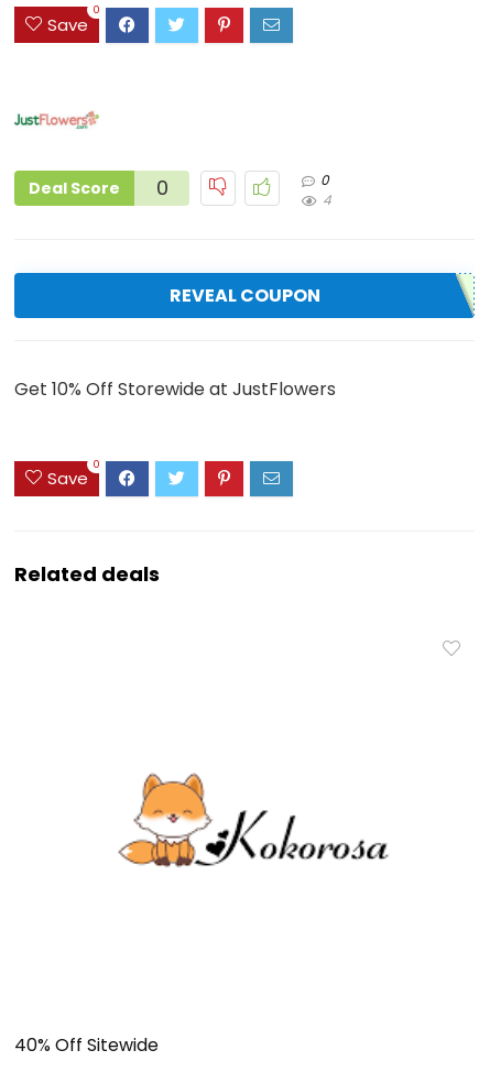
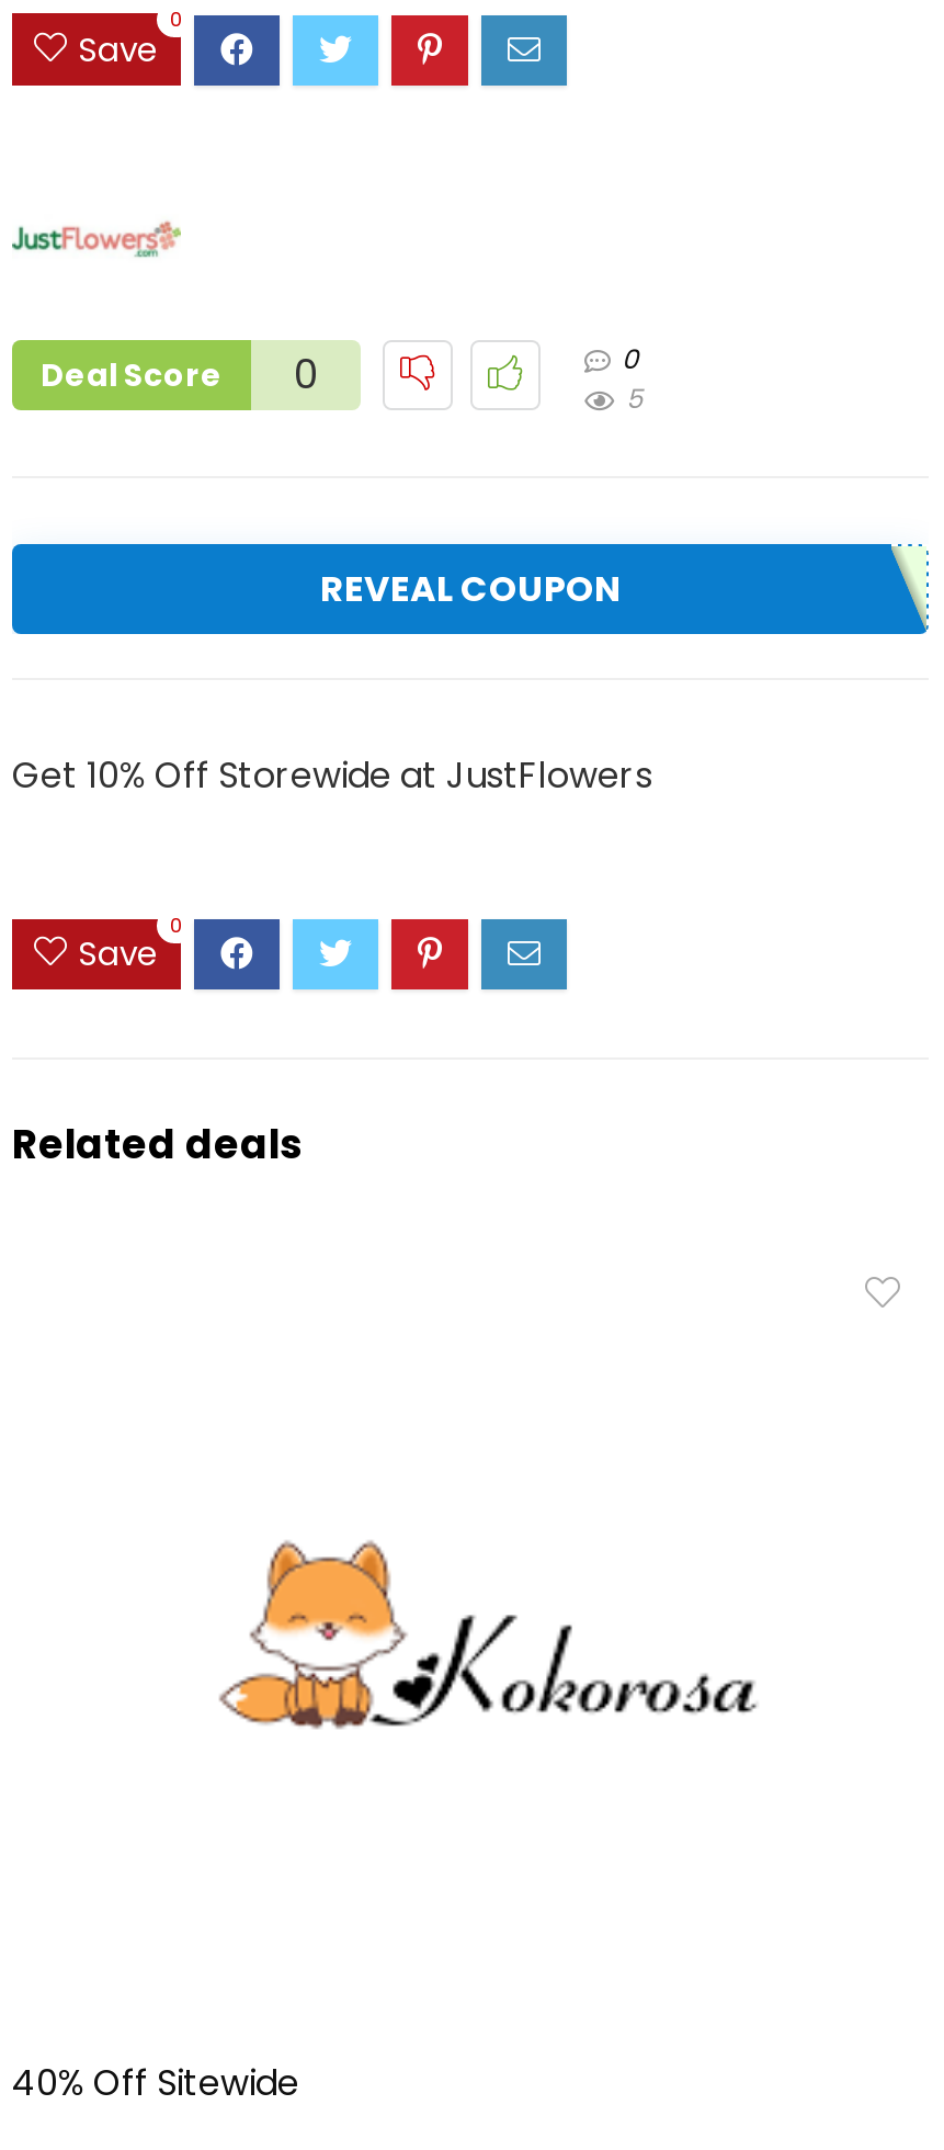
- 4
+ 5
